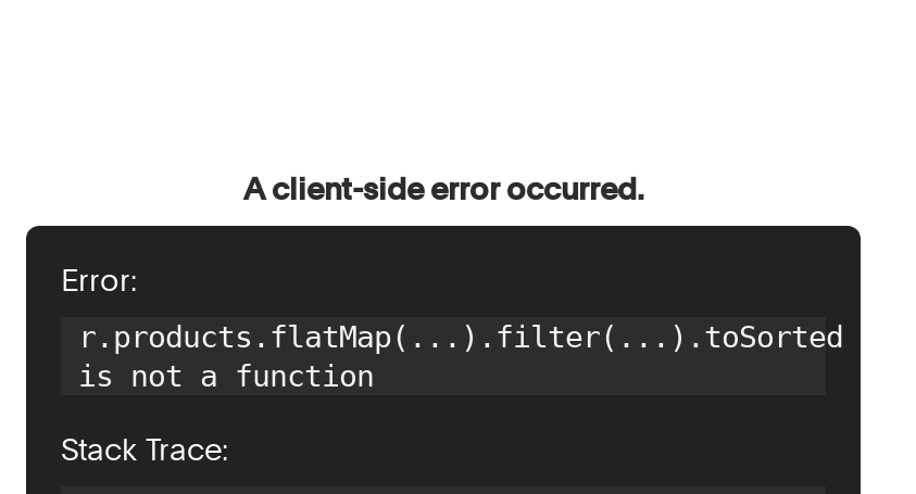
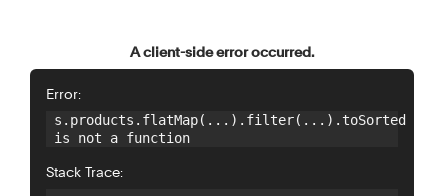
- r.products.flatMap(...).filter(...).toSorted
+ s.products.flatMap(...).filter(...).toSorted
